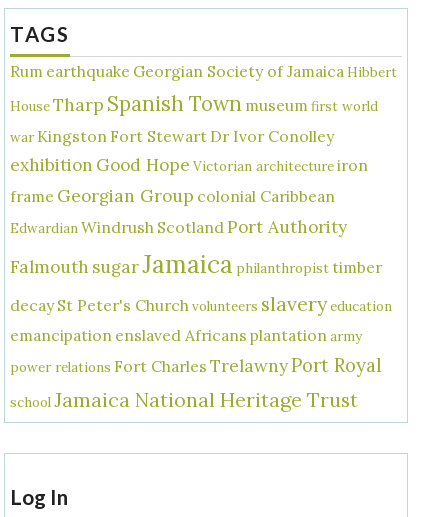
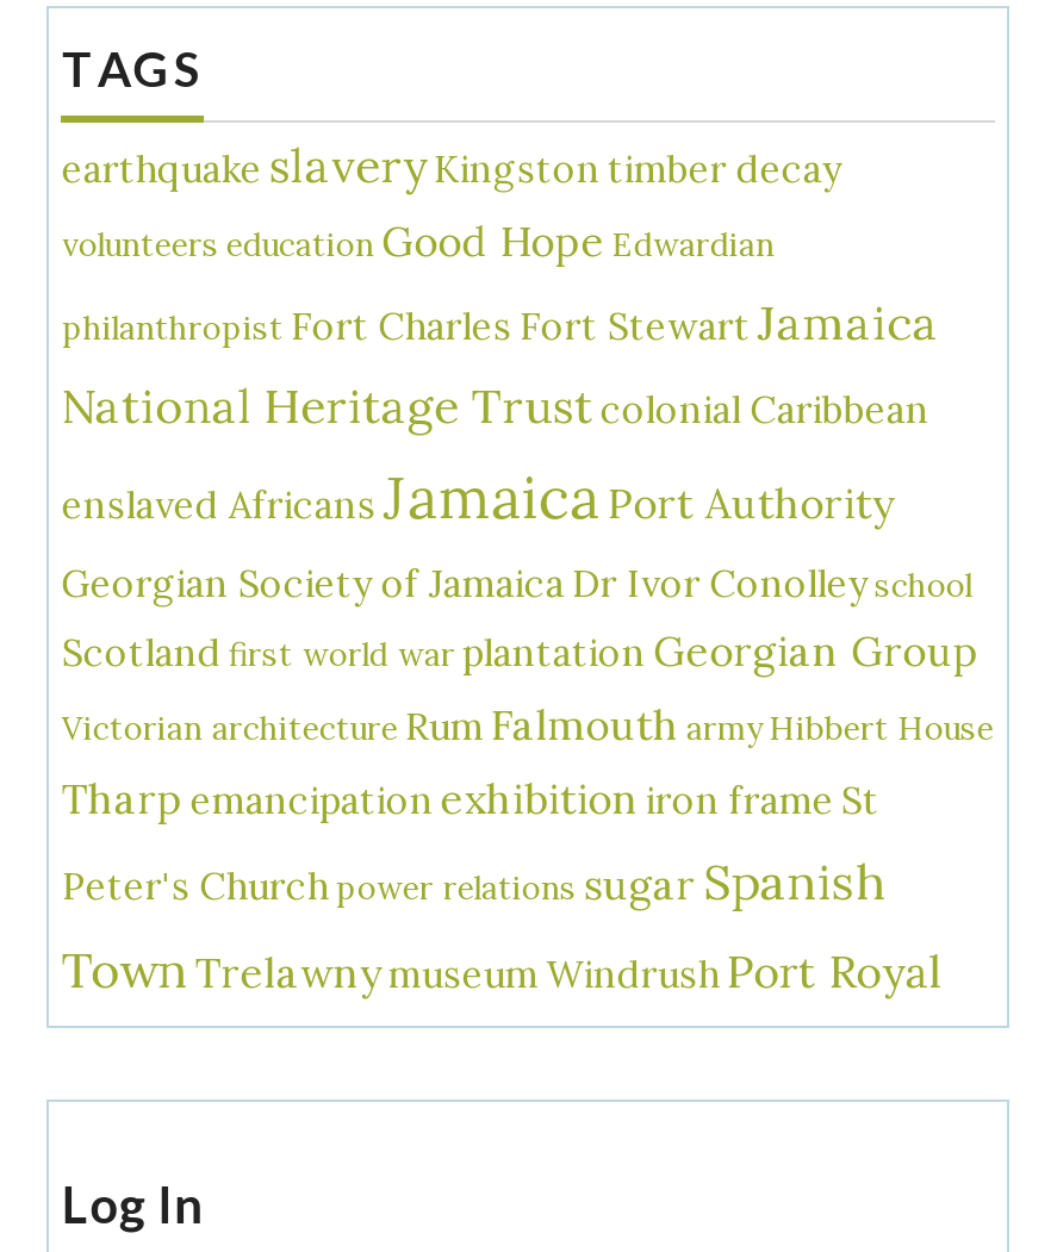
- Rum earthquake Georgian Society of Jamaica Hibbert
- House Tharp Spanish Town museum first world
- war Kingston Fort Stewart Dr Ivor Conolley
- exhibition Good Hope Victorian architecture iron
- frame Georgian Group colonial Caribbean
- Edwardian Windrush Scotland Port Authority
- Falmouth sugar Jamaica philanthropist timber
- decay St Peter's Church volunteers slavery education
- emancipation enslaved Africans plantation army
- power relations Fort Charles Trelawny Port Royal
- school Jamaica National Heritage Trust
+ earthquake slavery Kingston timber decay
+ volunteers education Good Hope Edwardian
+ philanthropist Fort Charles Fort Stewart Jamaica
+ National Heritage Trust colonial Caribbean
+ enslaved Africans Jamaica Port Authority
+ Georgian Society of Jamaica Dr Ivor Conolley school
+ Scotland first world war plantation Georgian Group
+ Victorian architecture Rum Falmouth army Hibbert House
+ Tharp emancipation exhibition iron frame St
+ Peter's Church power relations sugar Spanish
+ Town Trelawny museum Windrush Port Royal
